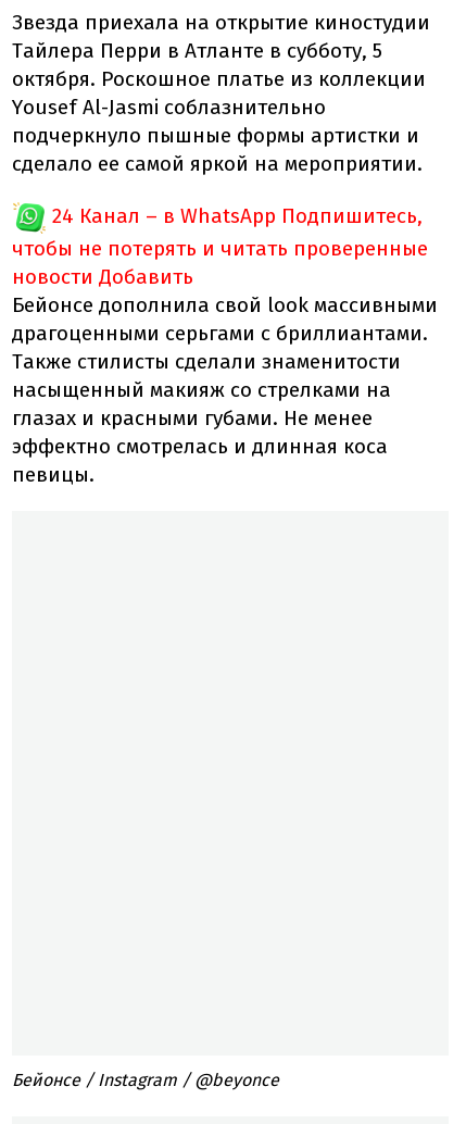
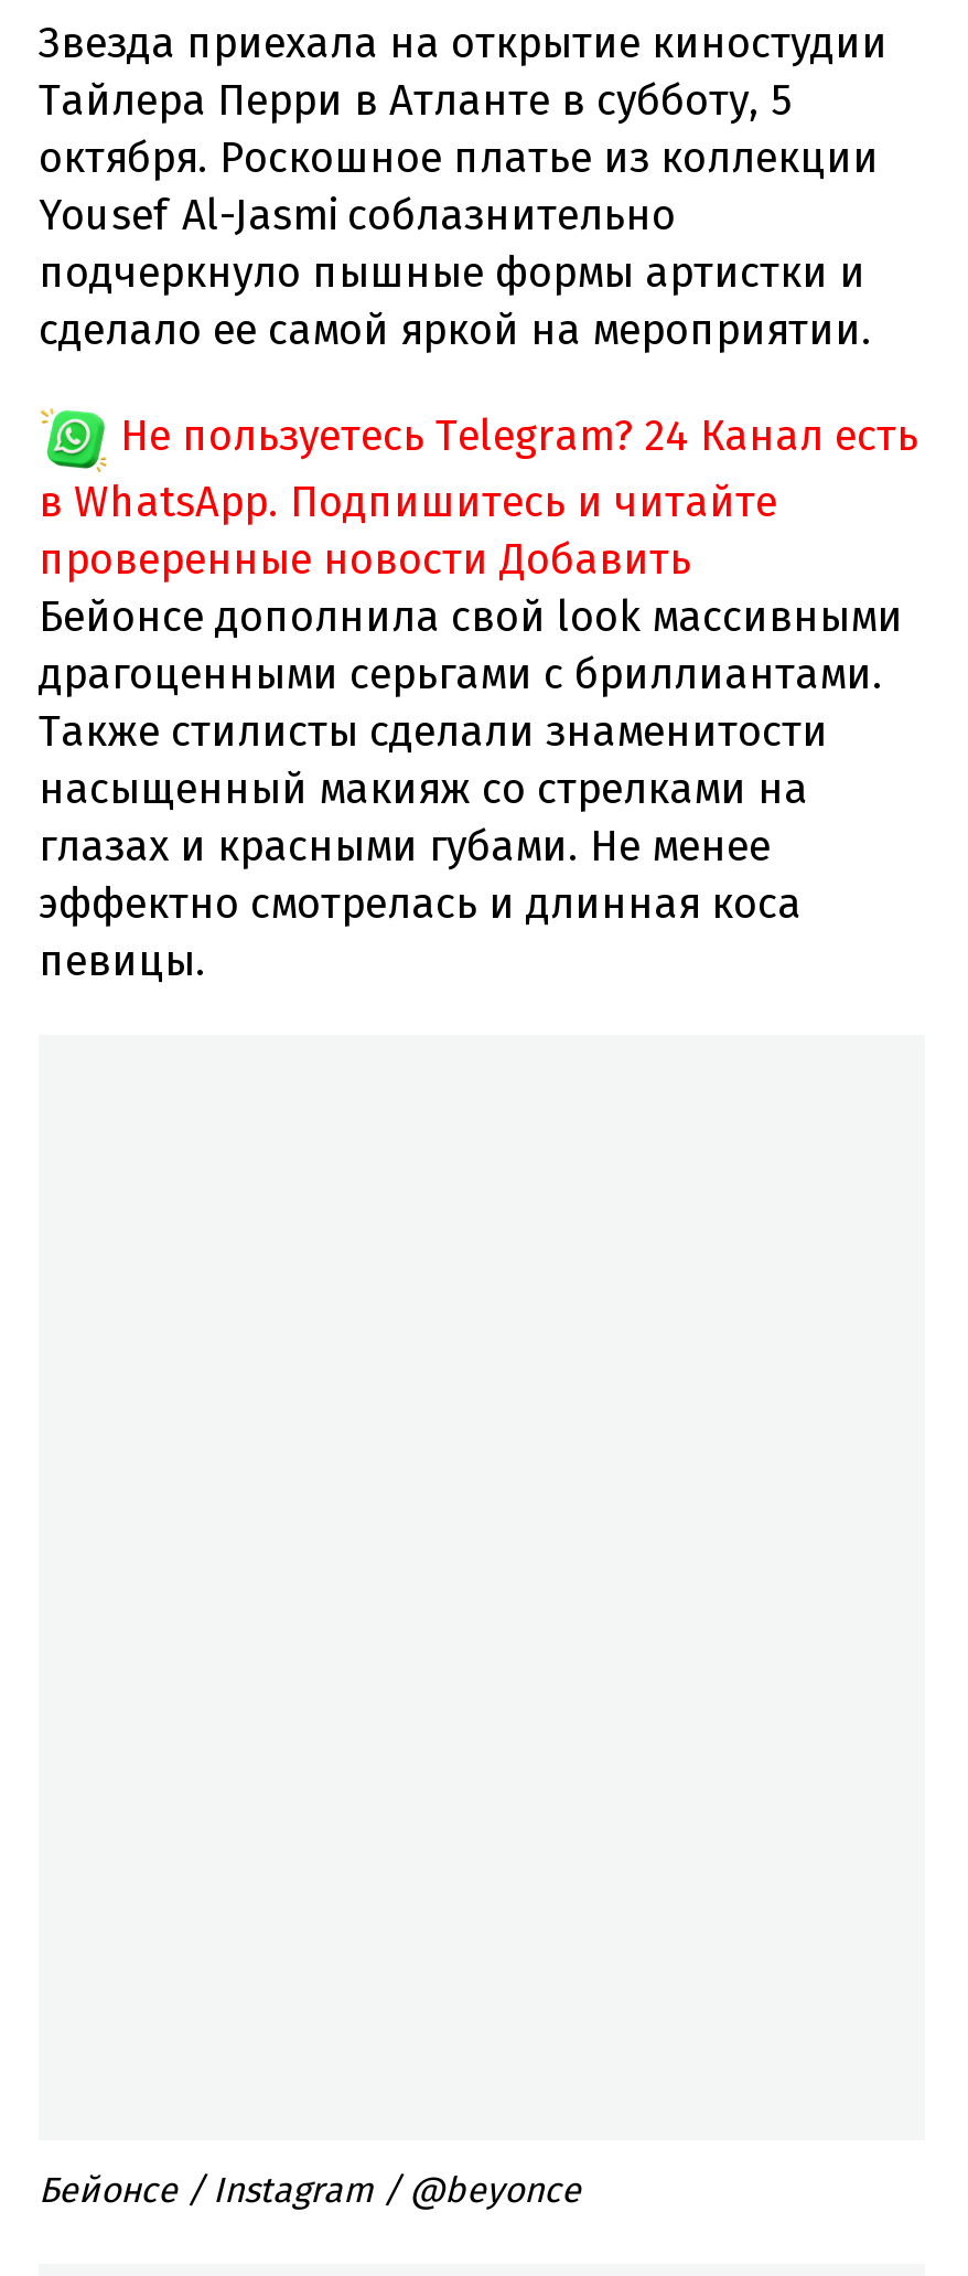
- 24 Канал – в WhatsApp Подпишитесь,
- чтобы не потерять и читать проверенные
- новости Добавить
+ Не пользуетесь Telegram? 24 Канал есть
+ в WhatsApp. Подпишитесь и читайте
+ проверенные новости Добавить
